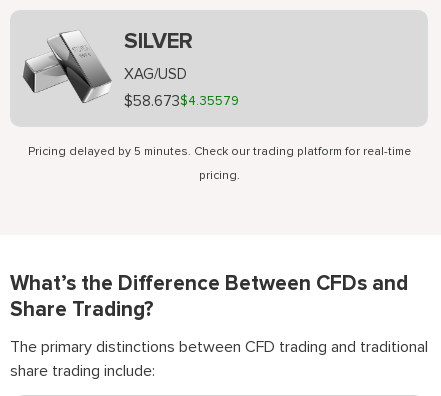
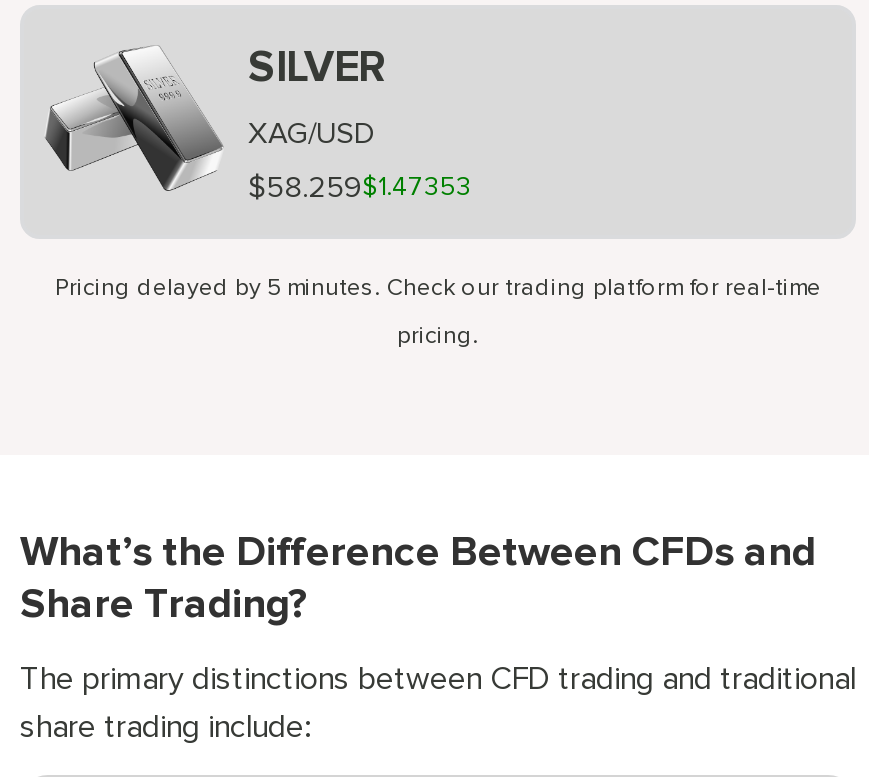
- $58.673$4.35579
+ $58.259$1.47353
